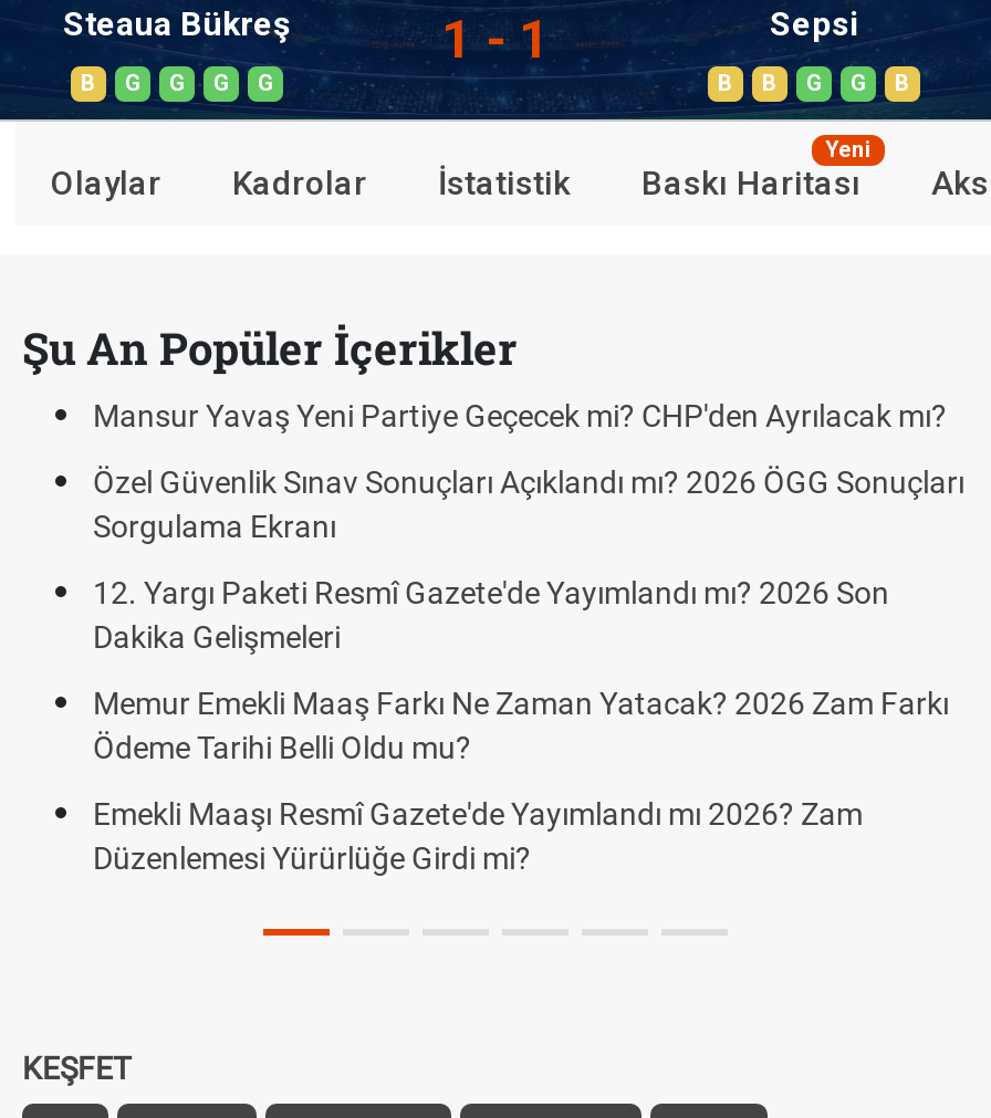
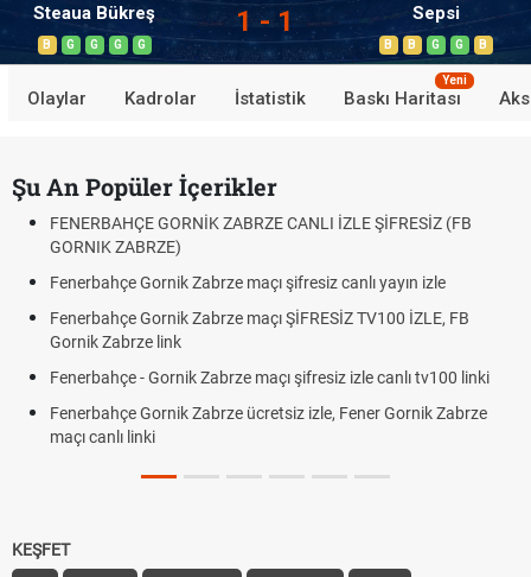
- Mansur Yavaş Yeni Partiye Geçecek mi? CHP'den Ayrılacak mı?
+ FENERBAHÇE GORNİK ZABRZE CANLI İZLE ŞİFRESİZ (FB
+ GORNIK ZABRZE)

- Özel Güvenlik Sınav Sonuçları Açıklandı mı? 2026 ÖGG Sonuçları
- Sorgulama Ekranı
+ Fenerbahçe Gornik Zabrze maçı şifresiz canlı yayın izle

- 12. Yargı Paketi Resmî Gazete'de Yayımlandı mı? 2026 Son
- Dakika Gelişmeleri
+ Fenerbahçe Gornik Zabrze maçı ŞİFRESİZ TV100 İZLE, FB
+ Gornik Zabrze link

- Memur Emekli Maaş Farkı Ne Zaman Yatacak? 2026 Zam Farkı
- Ödeme Tarihi Belli Oldu mu?
+ Fenerbahçe - Gornik Zabrze maçı şifresiz izle canlı tv100 linki

- Emekli Maaşı Resmî Gazete'de Yayımlandı mı 2026? Zam
- Düzenlemesi Yürürlüğe Girdi mi?
+ Fenerbahçe Gornik Zabrze ücretsiz izle, Fener Gornik Zabrze
+ maçı canlı linki
